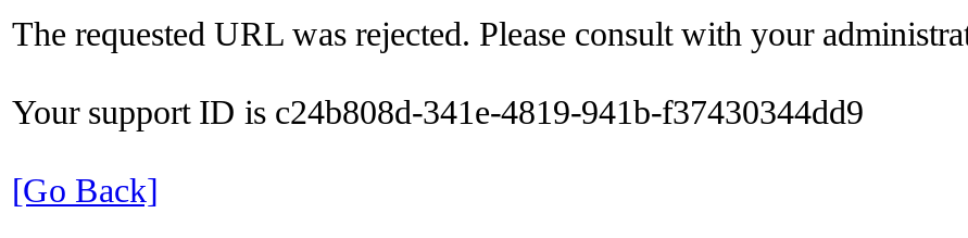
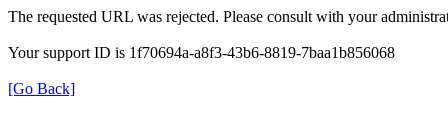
- Your support ID is c24b808d-341e-4819-941b-f37430344dd9
+ Your support ID is 1f70694a-a8f3-43b6-8819-7baa1b856068
